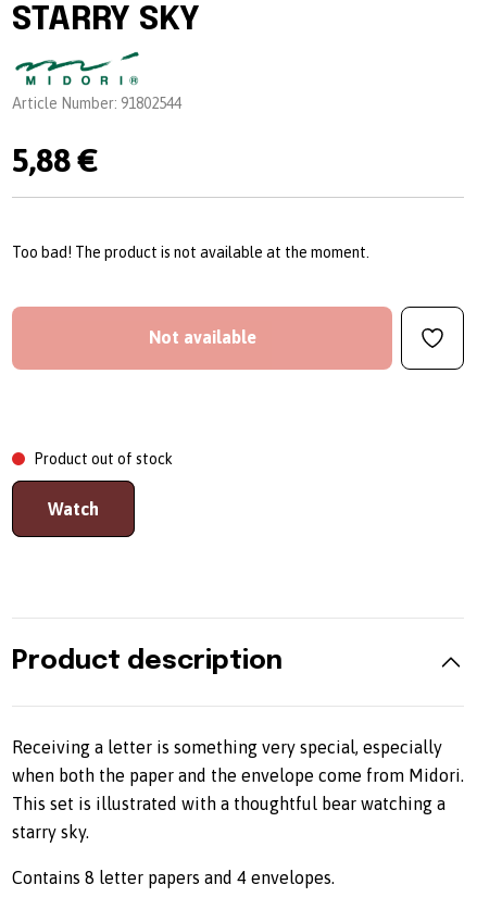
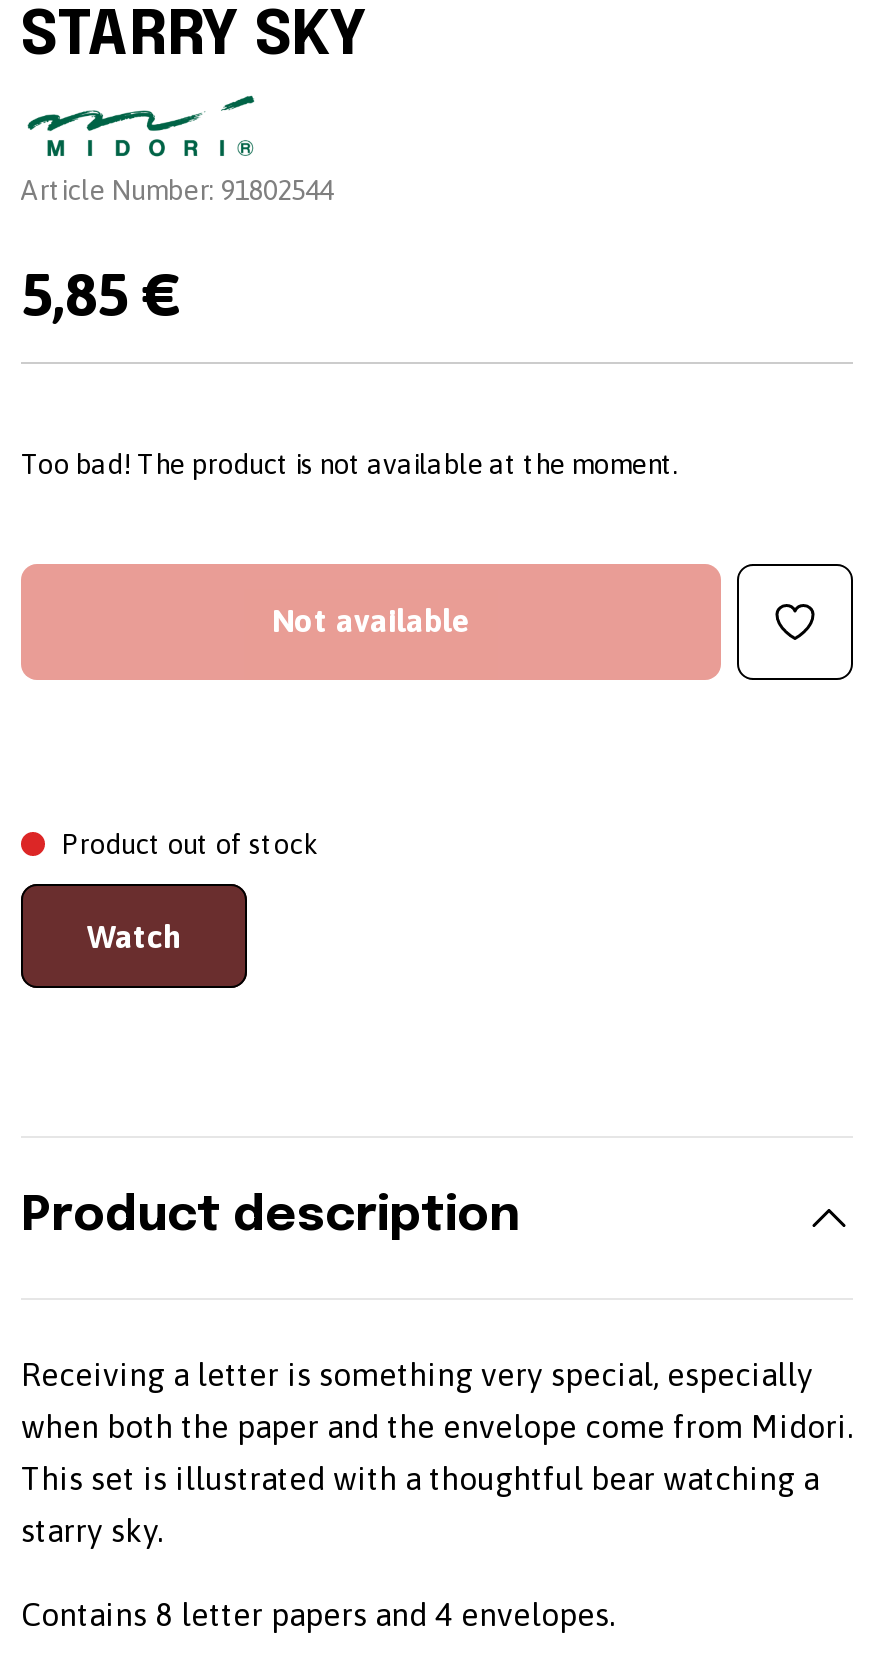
- 5,88 €
+ 5,85 €
